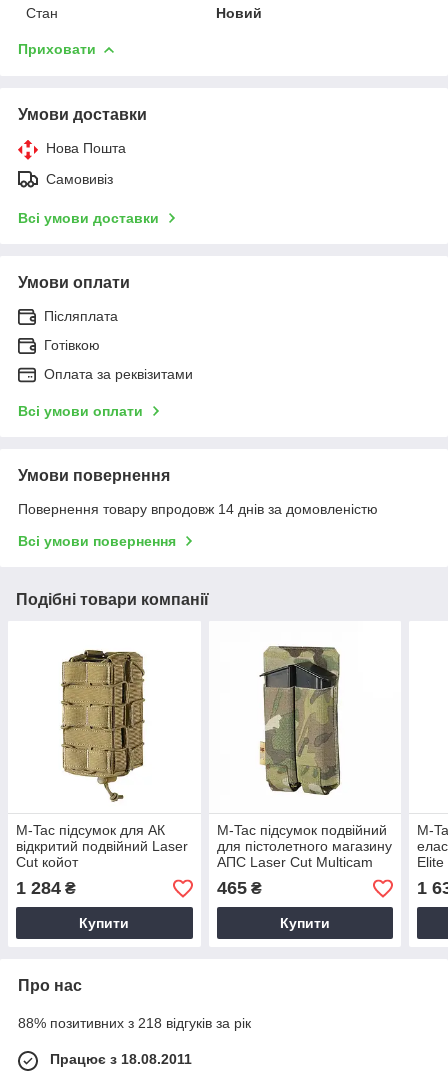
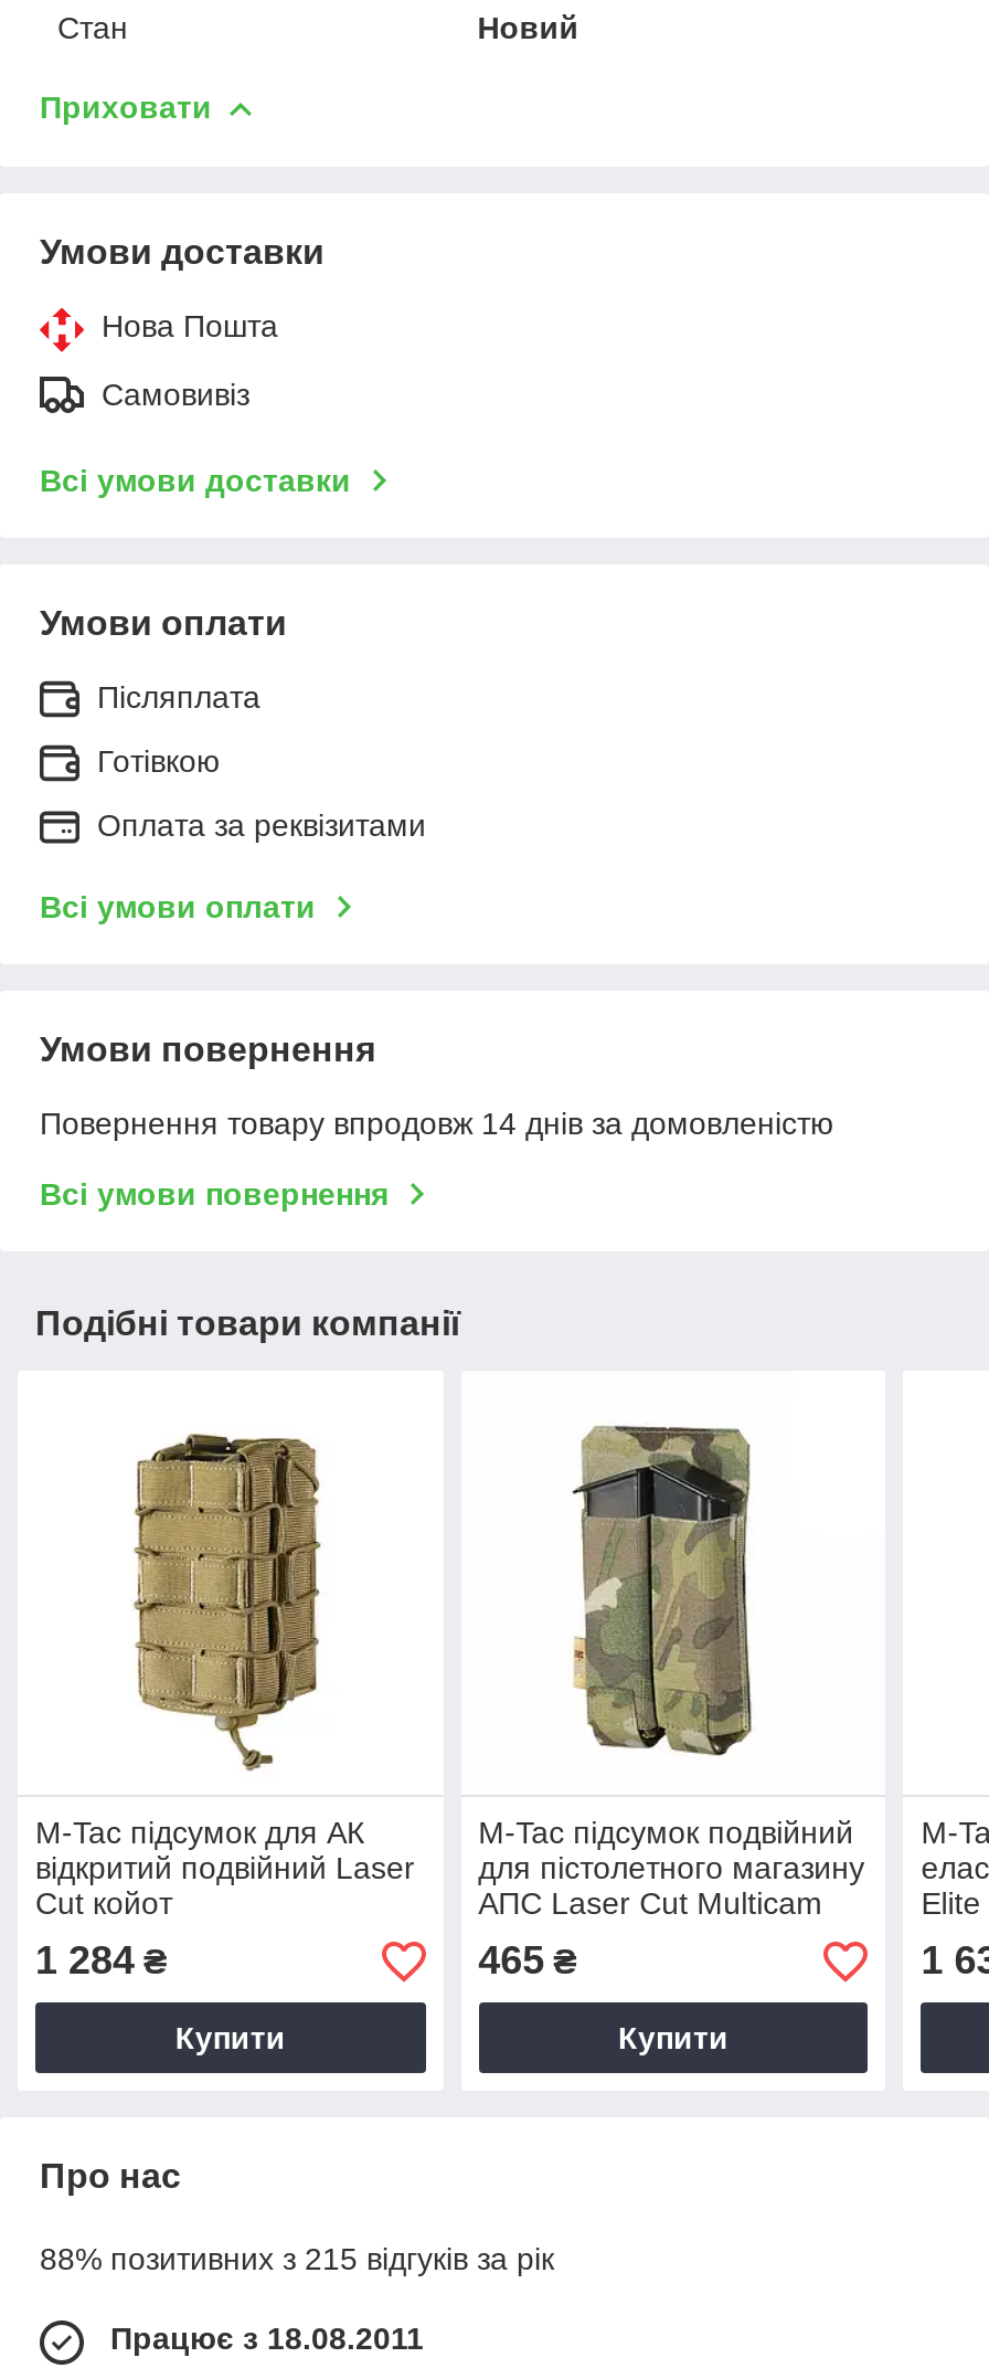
- 88% позитивних з 218 відгуків за рік
+ 88% позитивних з 215 відгуків за рік
